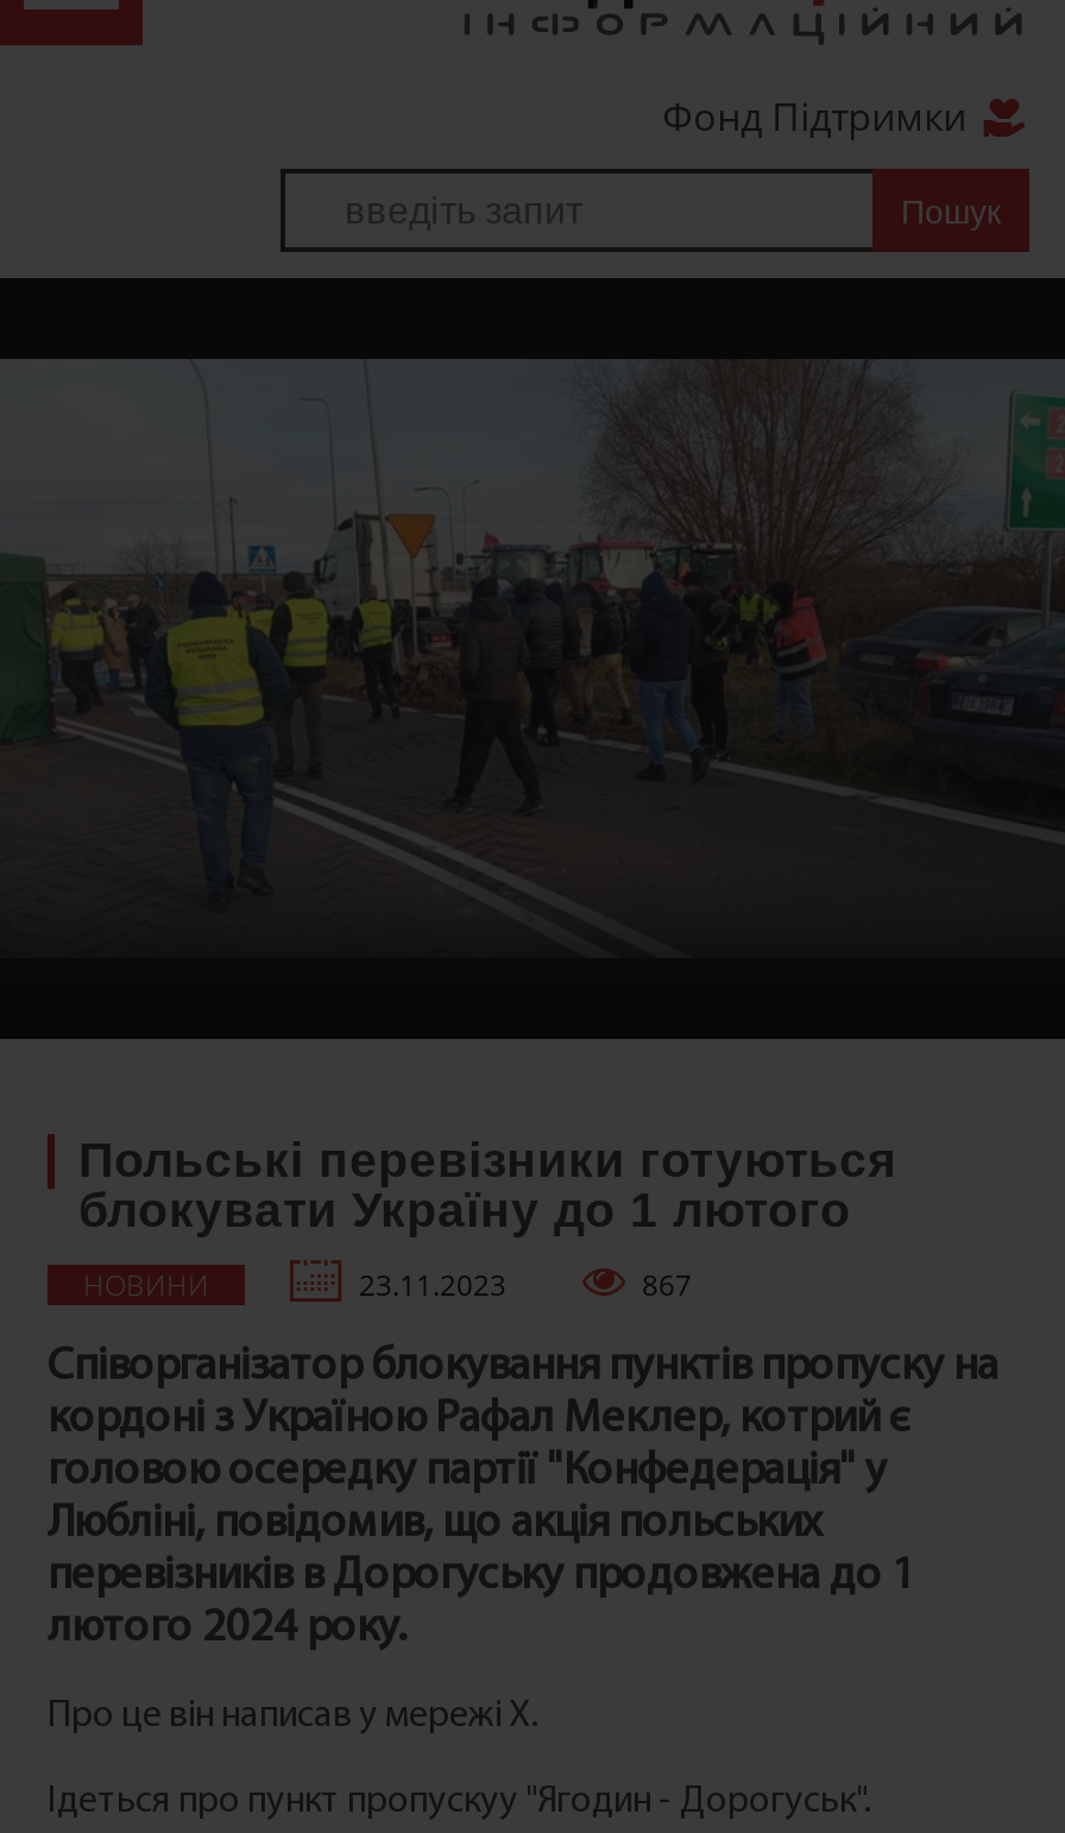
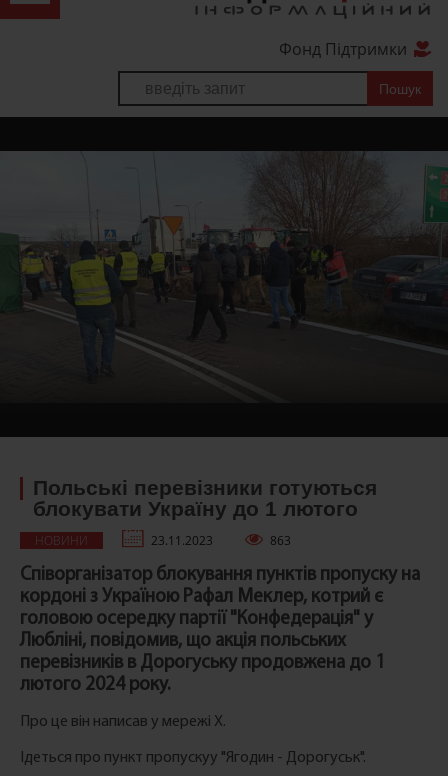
- 867
+ 863
